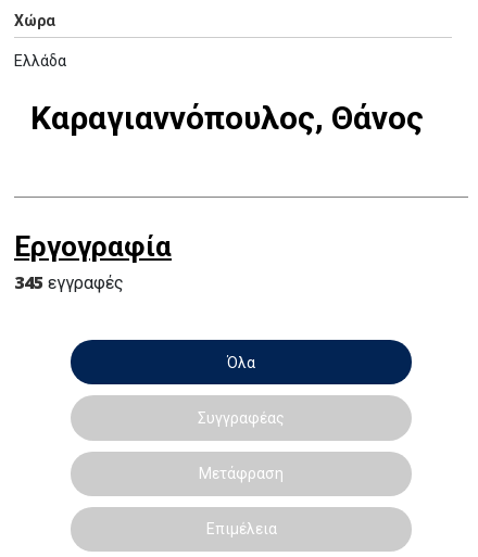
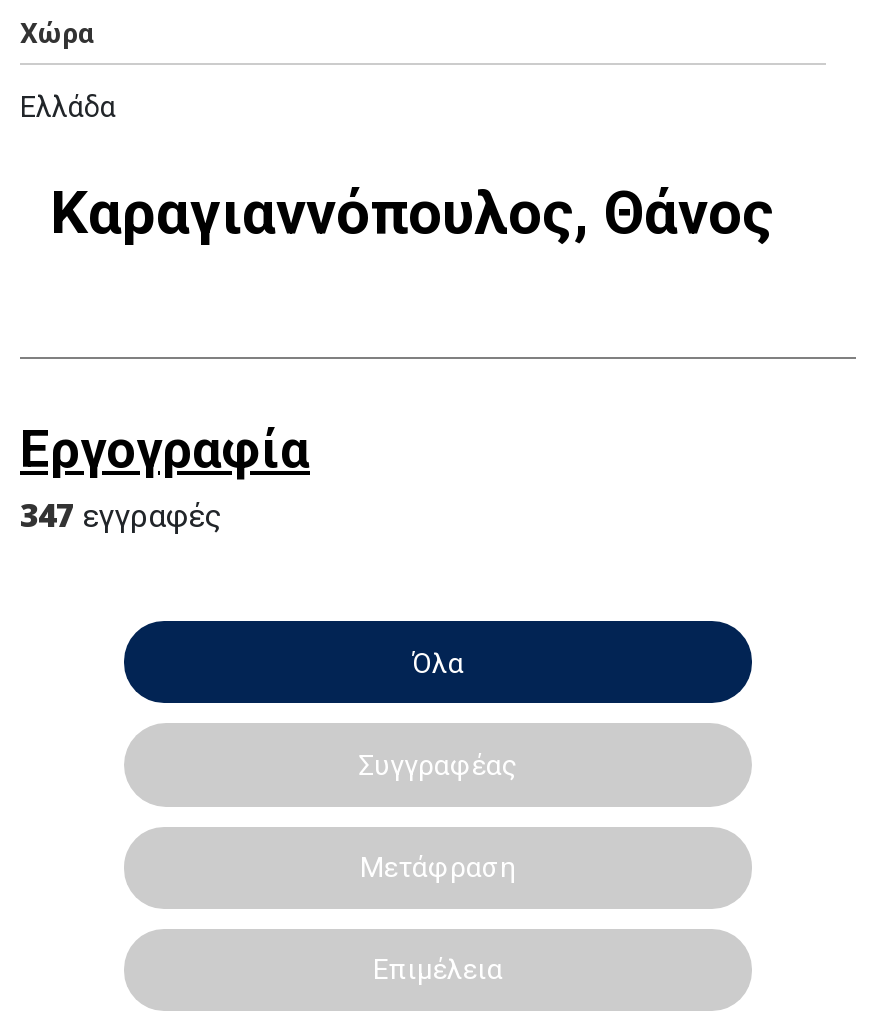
- 345 εγγραφές
+ 347 εγγραφές
